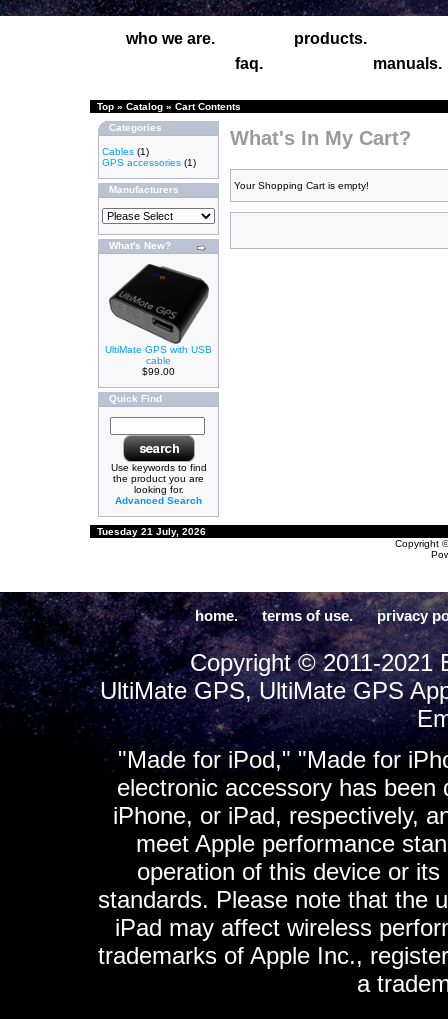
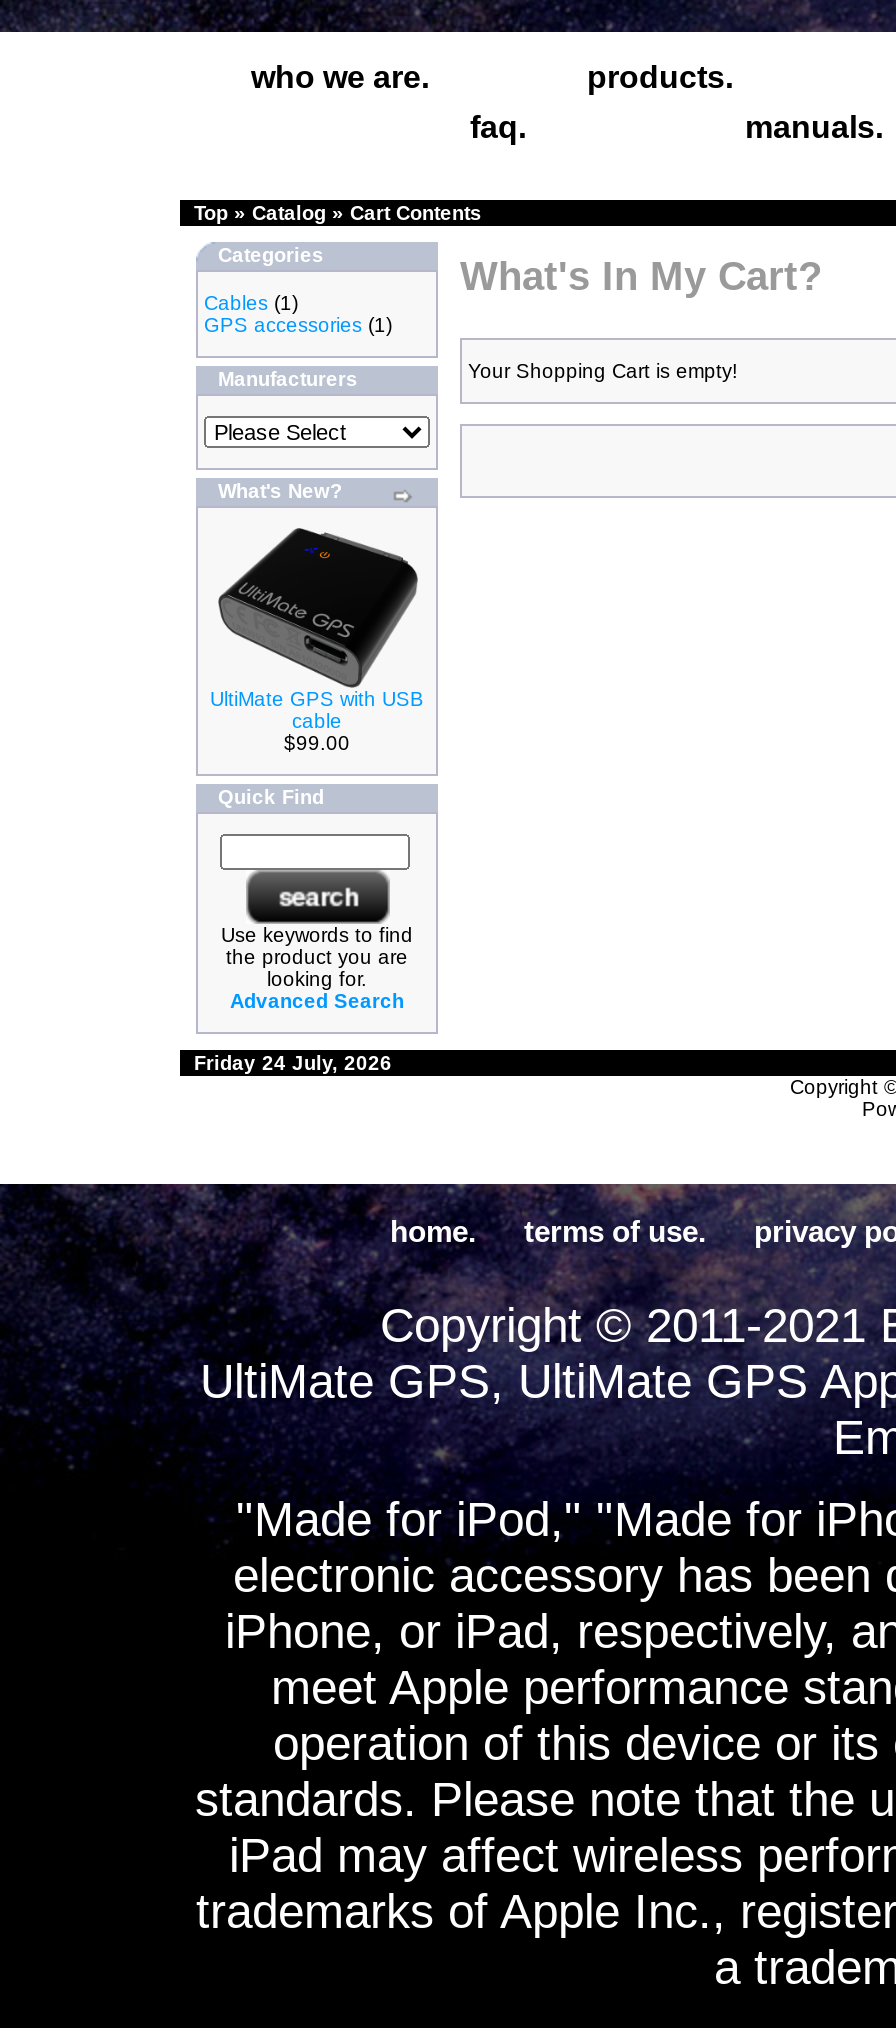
- Tuesday 21 July, 2026
+ Friday 24 July, 2026
